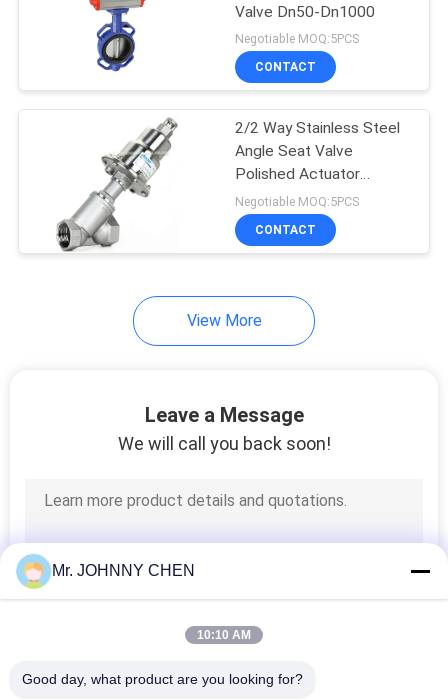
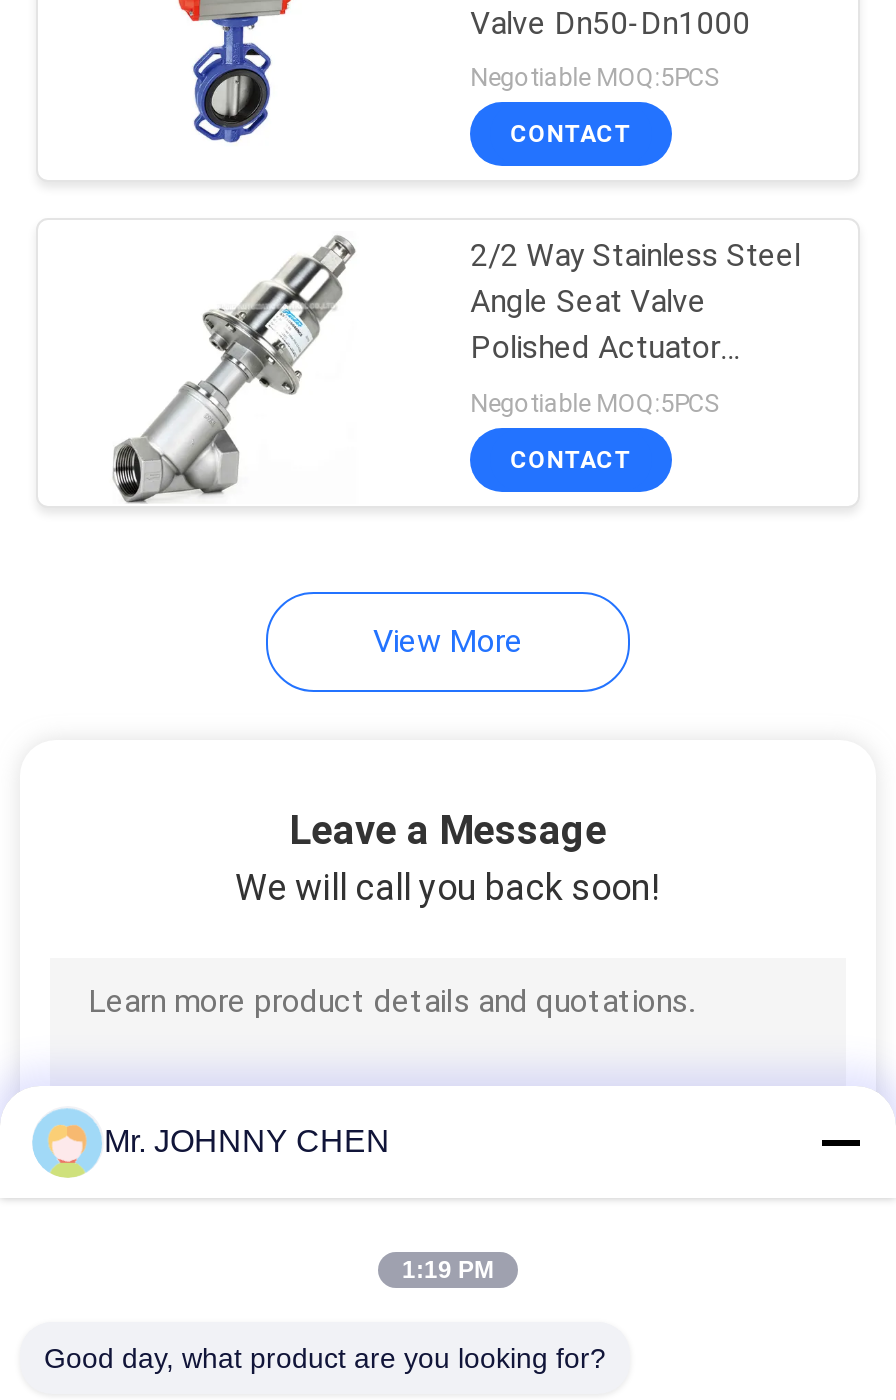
- 10:10 AM
+ 1:19 PM
